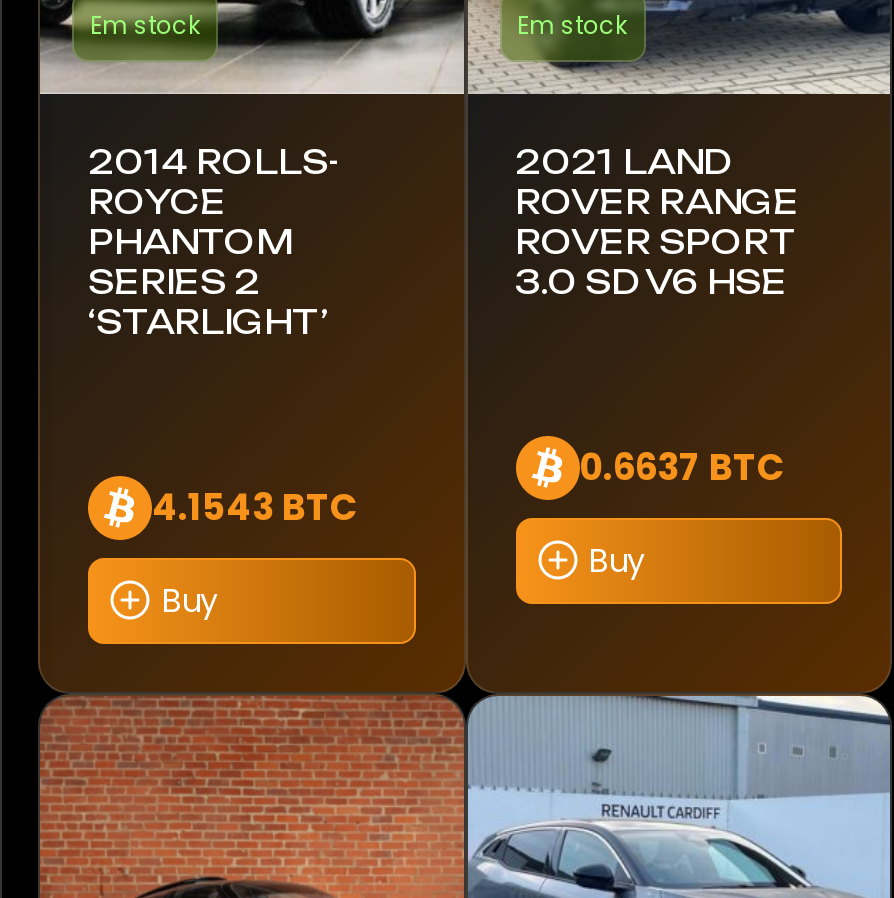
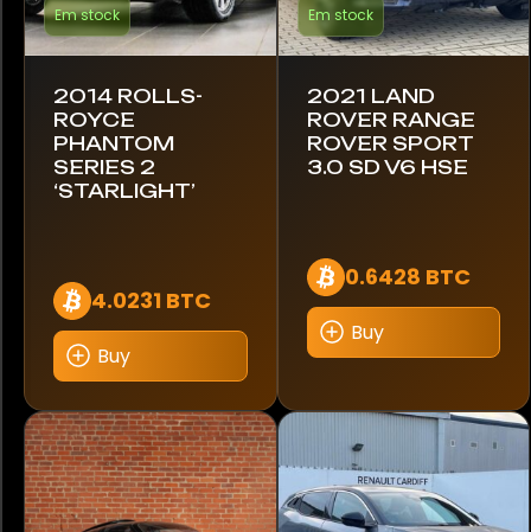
- 0.6637 BTC
+ 0.6428 BTC

- 4.1543 BTC
+ 4.0231 BTC
